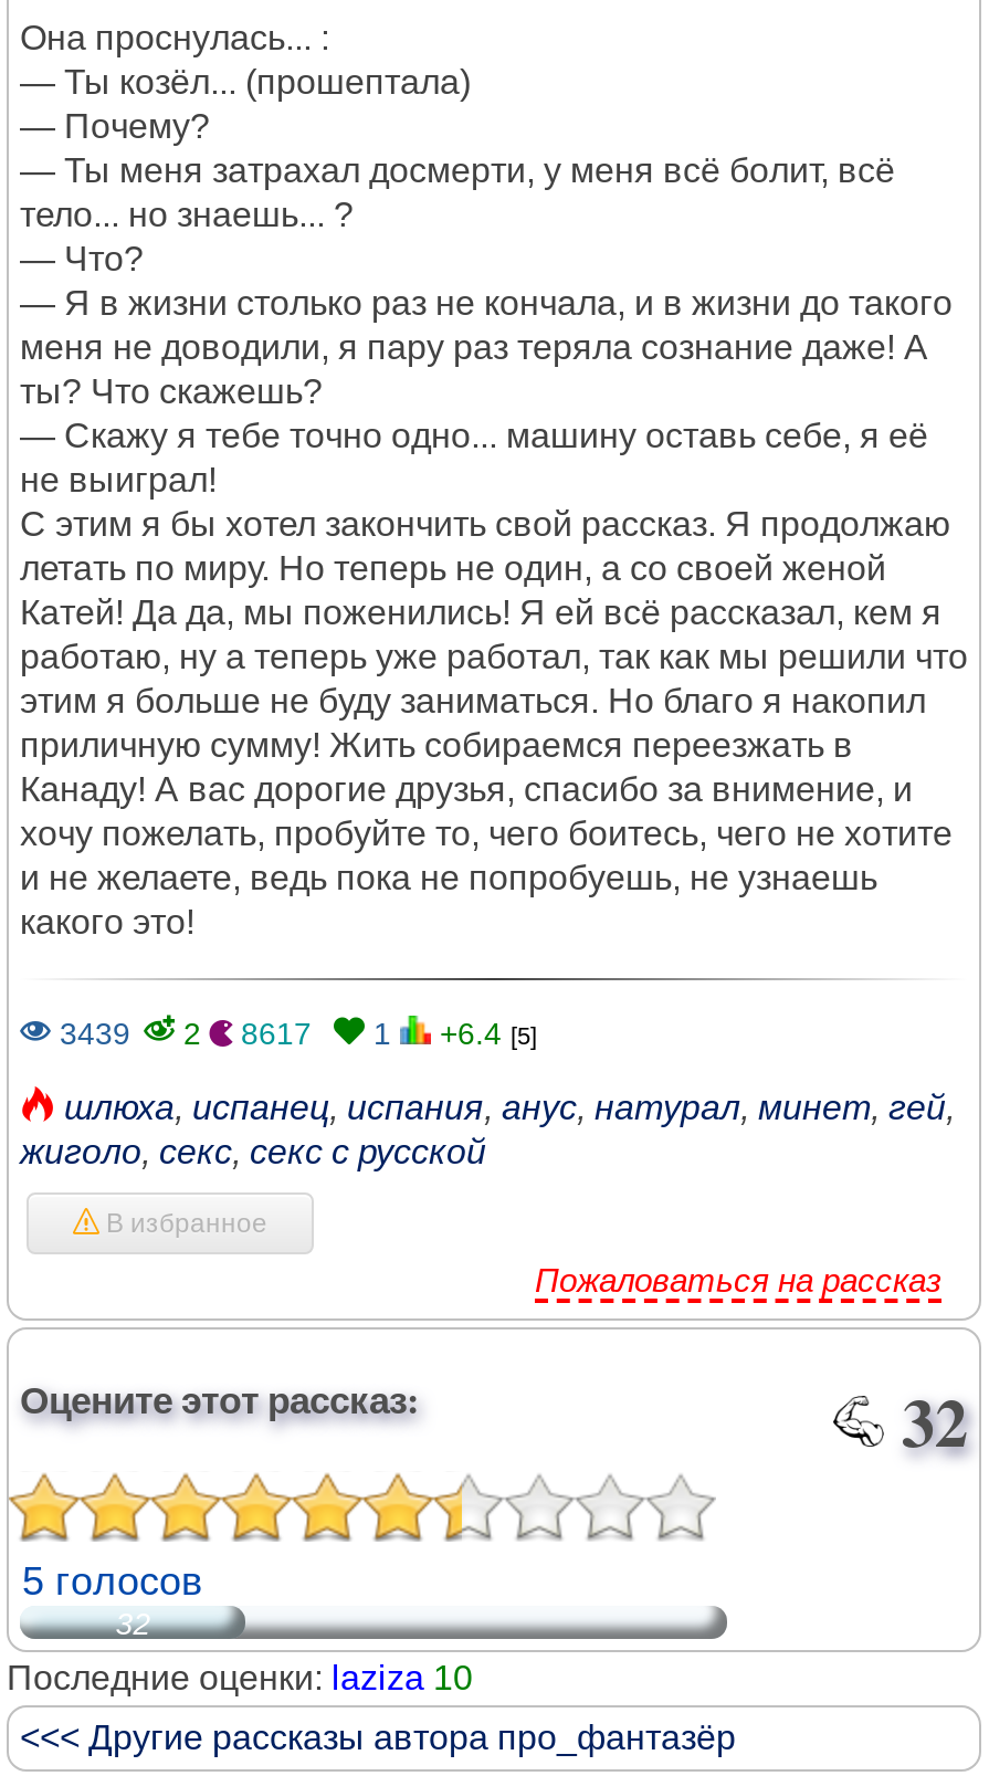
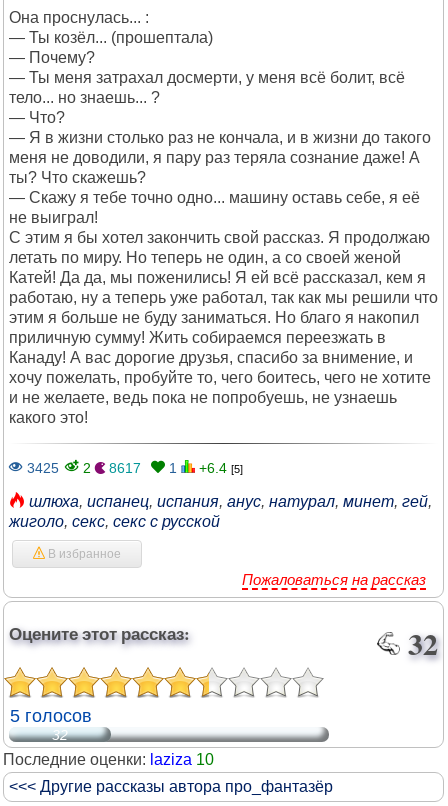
- 3439 2 8617 1 +6.4 [5]
+ 3425 2 8617 1 +6.4 [5]
